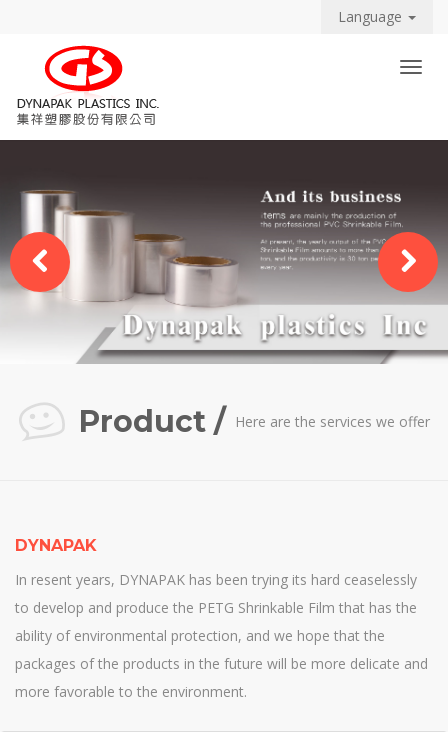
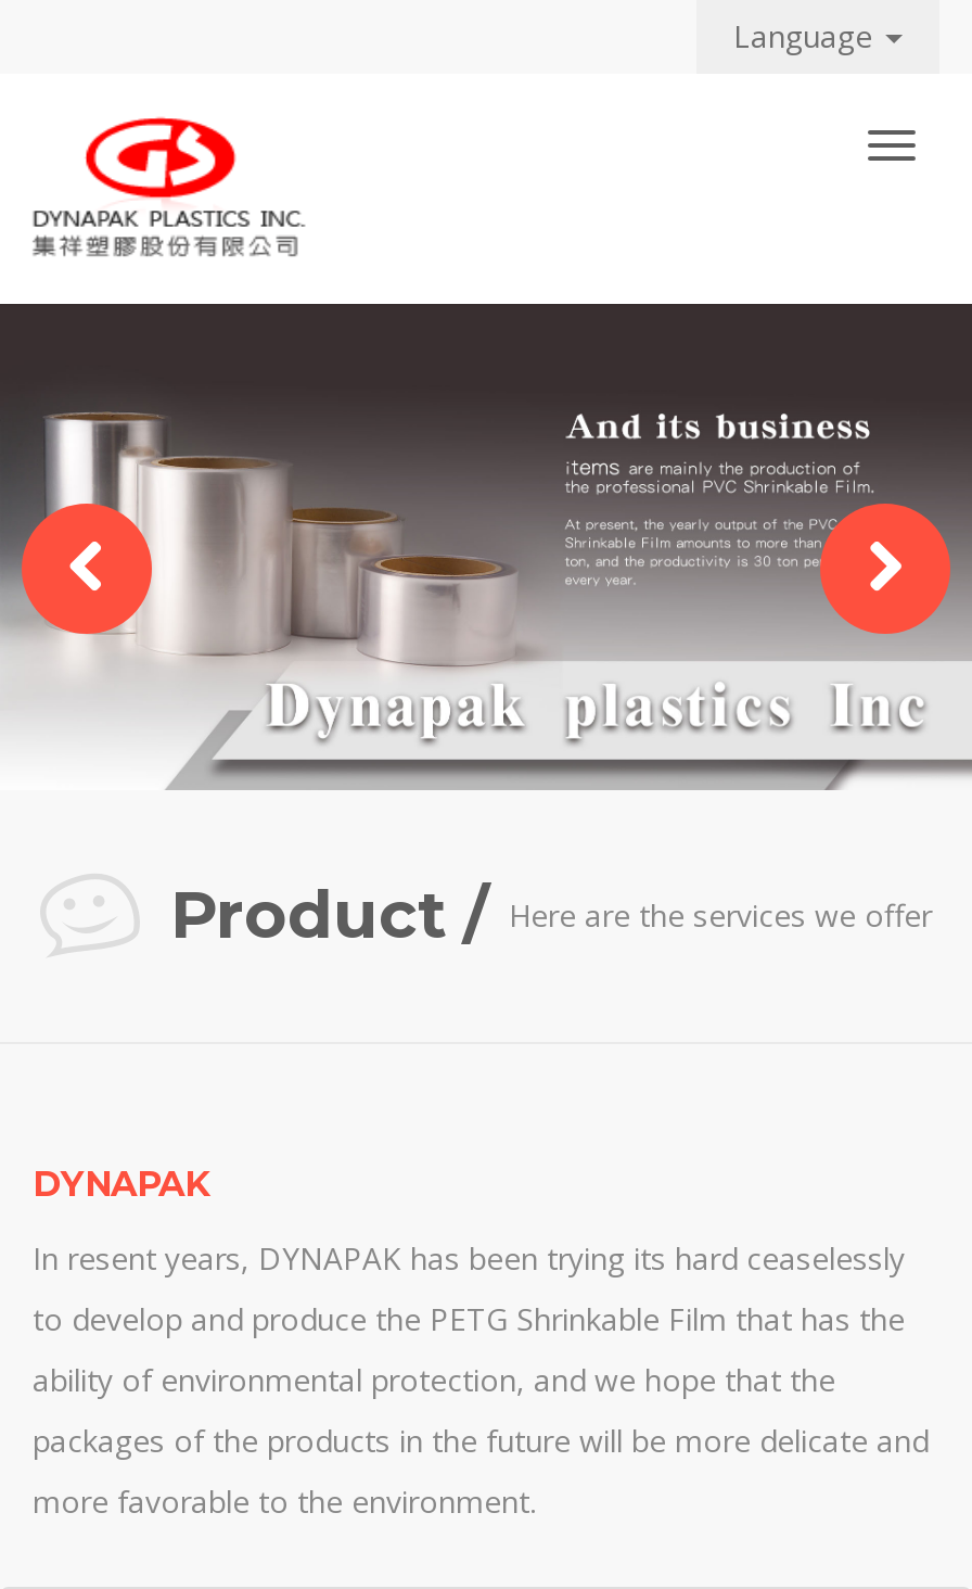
- [image]
+ [image]
